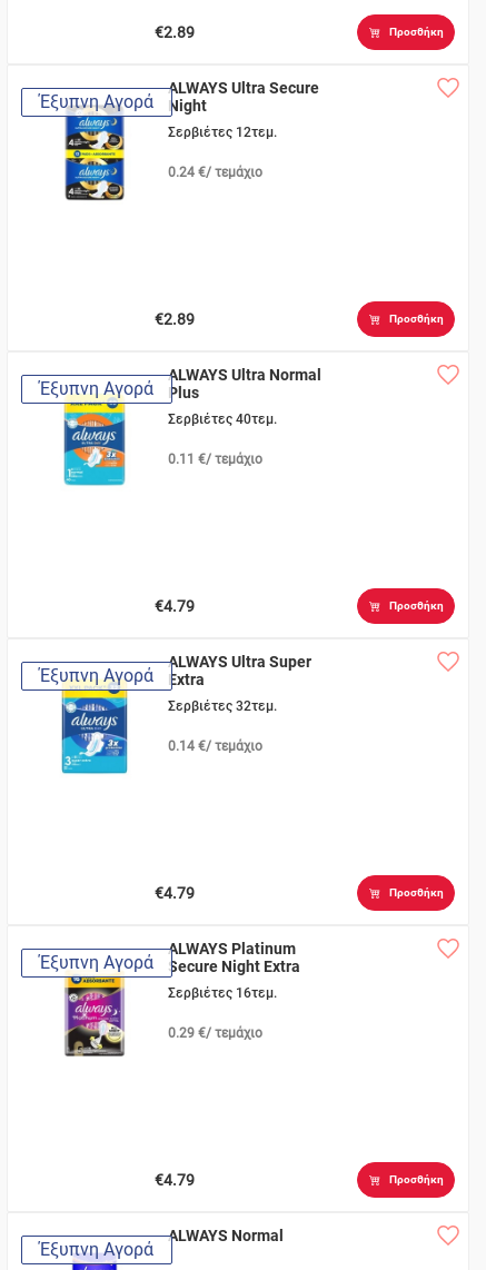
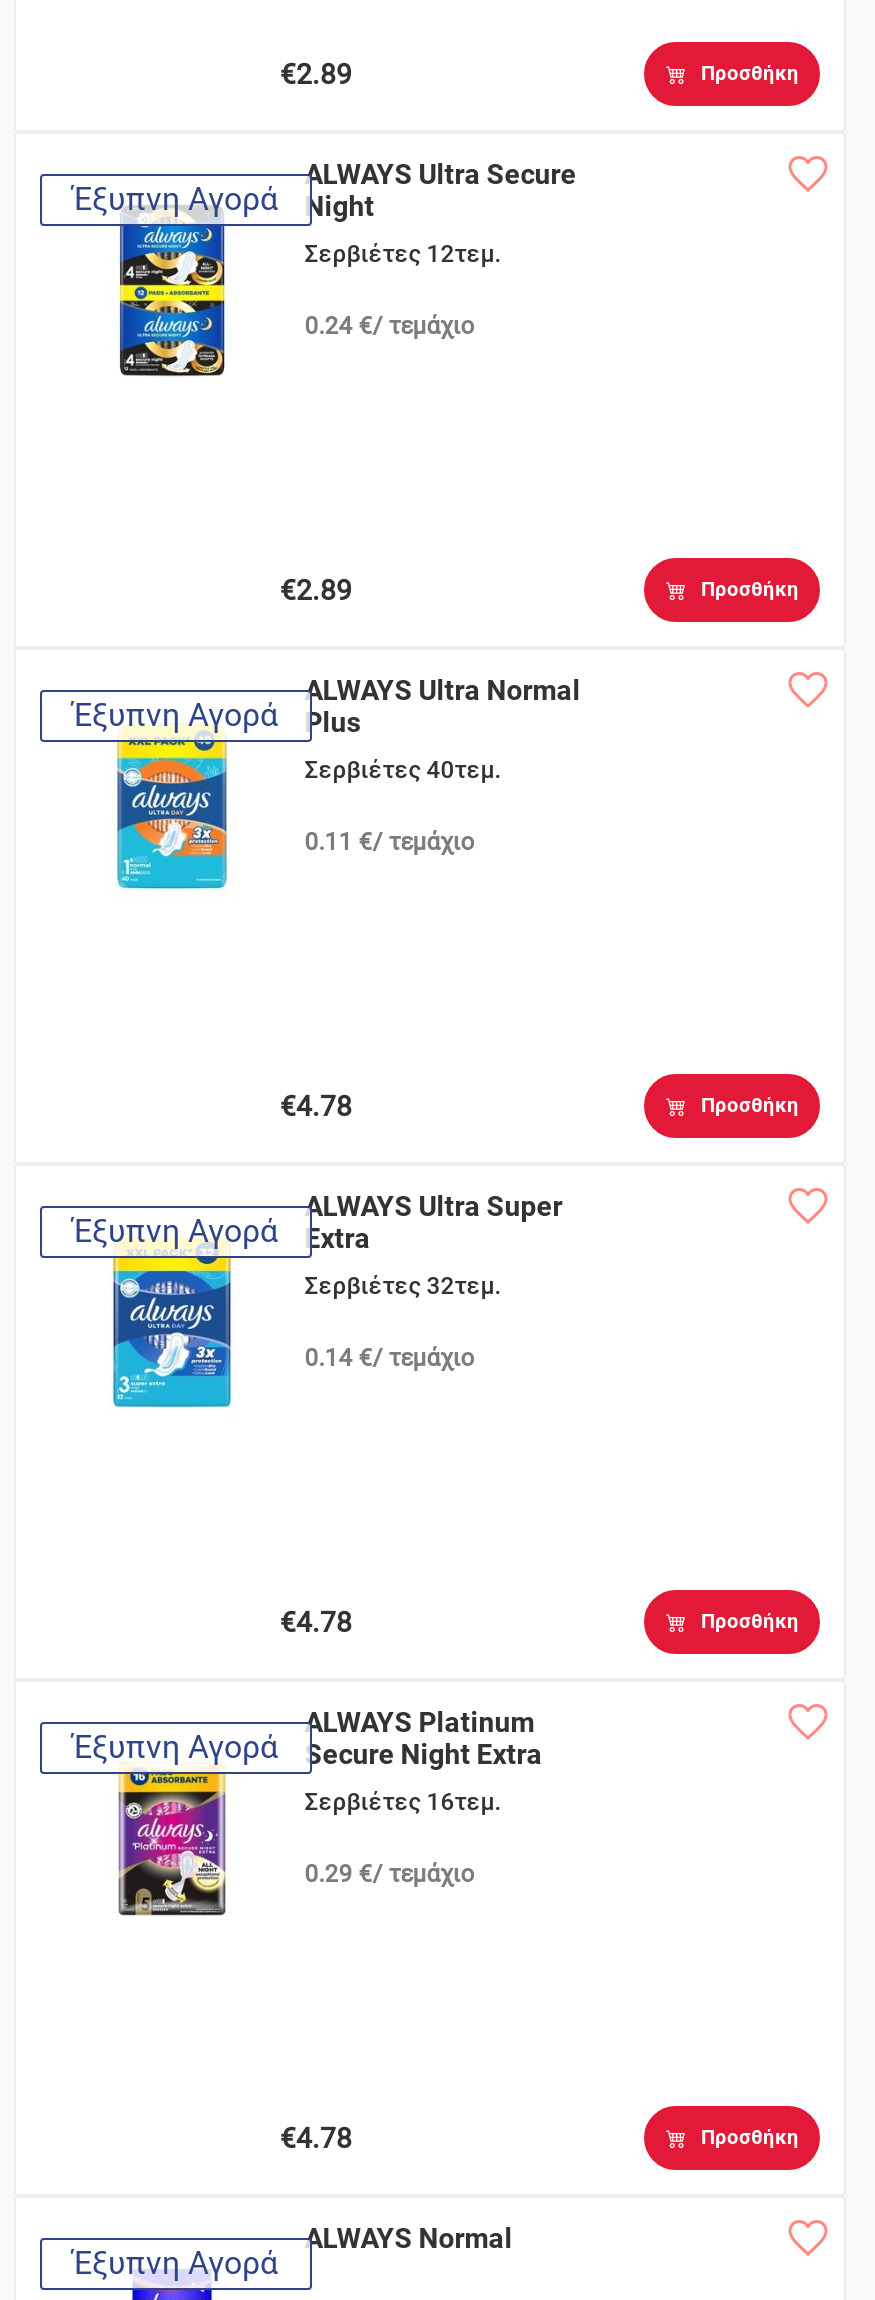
- €4.79
+ €4.78

- €4.79
+ €4.78

- €4.79
+ €4.78
